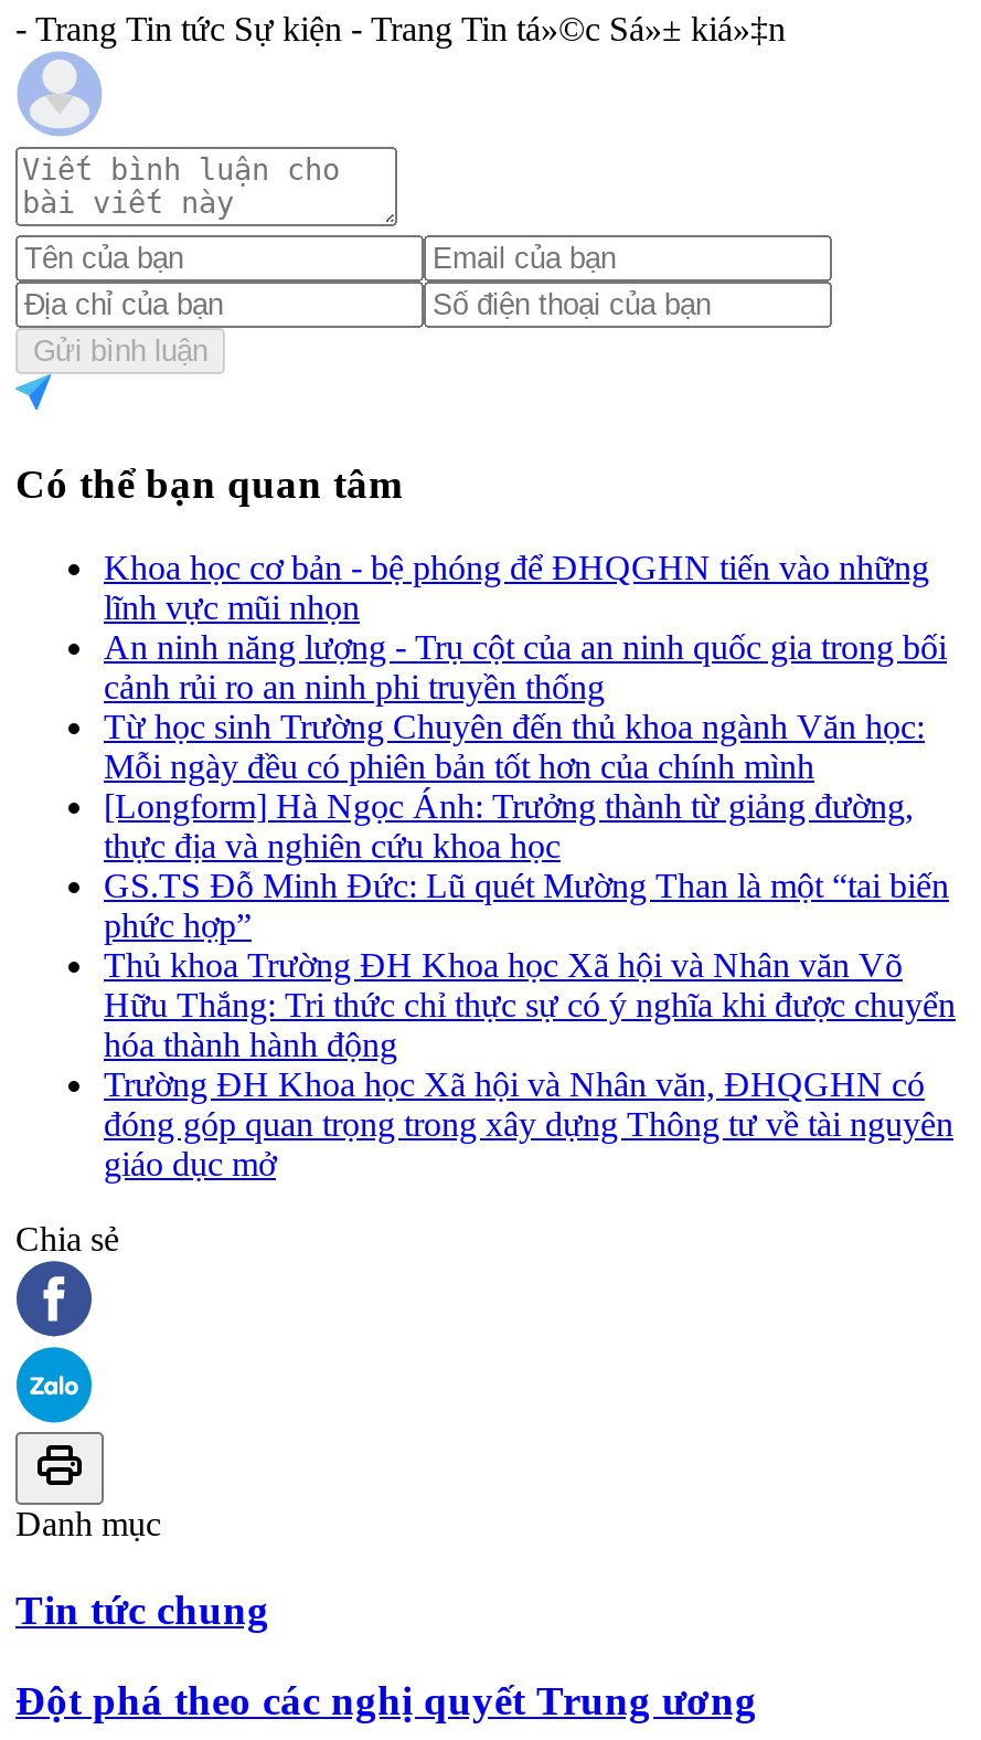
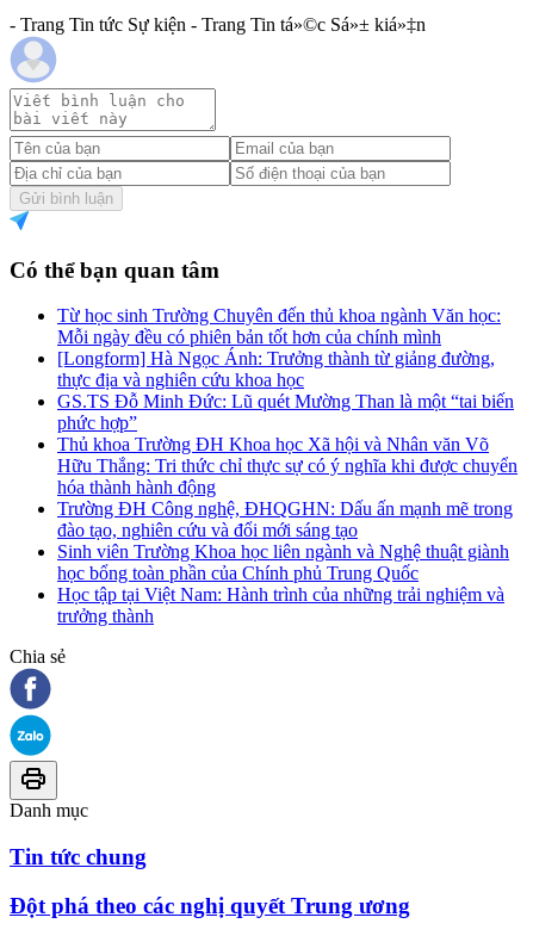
- Khoa học cơ bản - bệ phóng để ĐHQGHN tiến vào những
- lĩnh vực mũi nhọn
- An ninh năng lượng - Trụ cột của an ninh quốc gia trong bối
- cảnh rủi ro an ninh phi truyền thống

moved up: Từ học sinh Trường Chuyên đến thủ khoa ngành Văn học: | Mỗi ngày đều có phiên bản tốt hơn của chính mình | [Longform] Hà Ngọc Ánh: Trưởng thành từ giảng đường, | ... | Hữu Thắng: Tri thức chỉ thực sự có ý nghĩa khi được chuyển | hóa thành hành động

- Trường ĐH Khoa học Xã hội và Nhân văn, ĐHQGHN có
- đóng góp quan trọng trong xây dựng Thông tư về tài nguyên
- giáo dục mở
+ Trường ĐH Công nghệ, ĐHQGHN: Dấu ấn mạnh mẽ trong
+ đào tạo, nghiên cứu và đổi mới sáng tạo
+ Sinh viên Trường Khoa học liên ngành và Nghệ thuật giành
+ học bổng toàn phần của Chính phủ Trung Quốc
+ Học tập tại Việt Nam: Hành trình của những trải nghiệm và
+ trưởng thành
